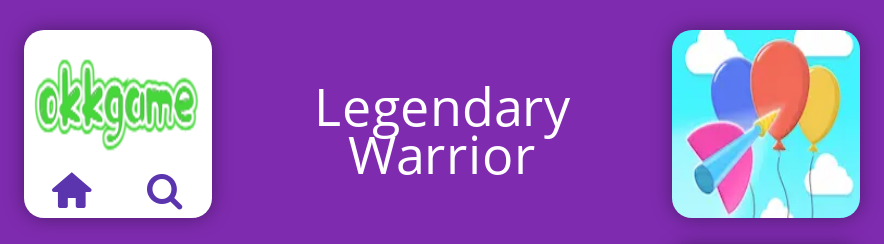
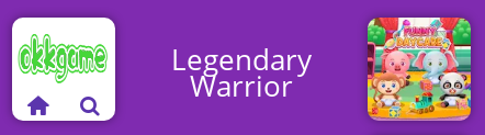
- [image]
+ [image]
